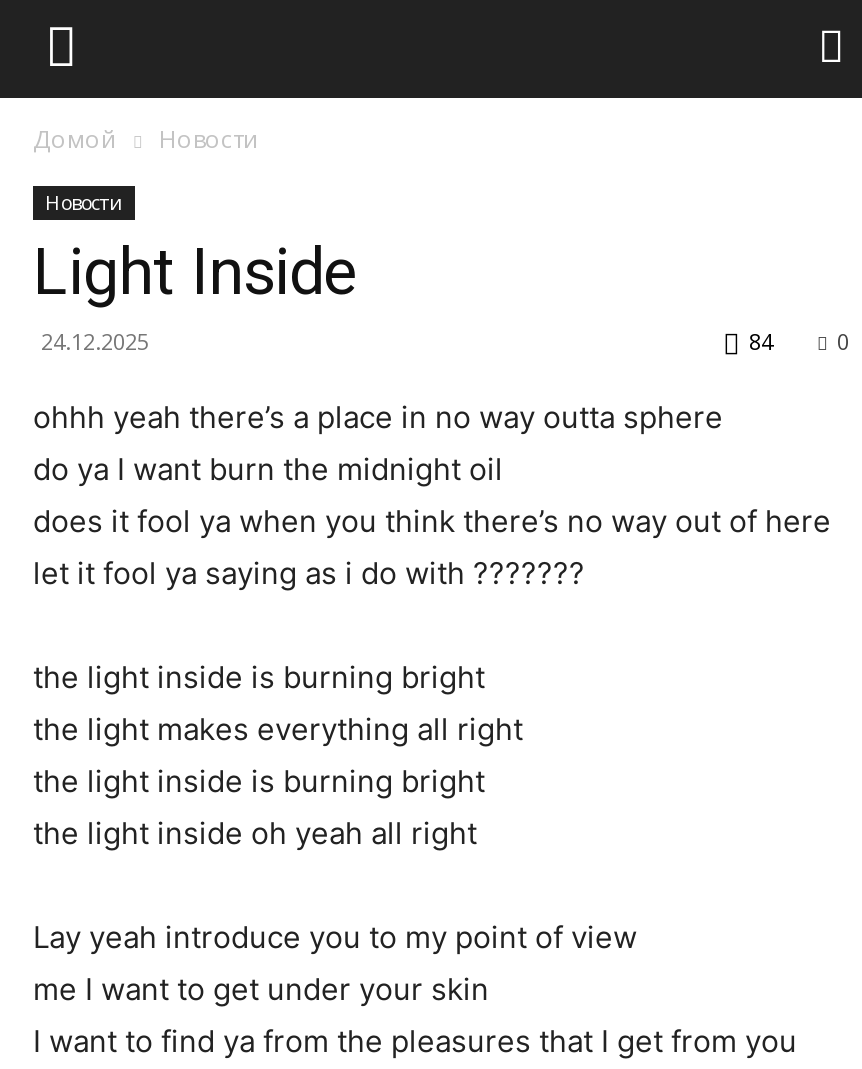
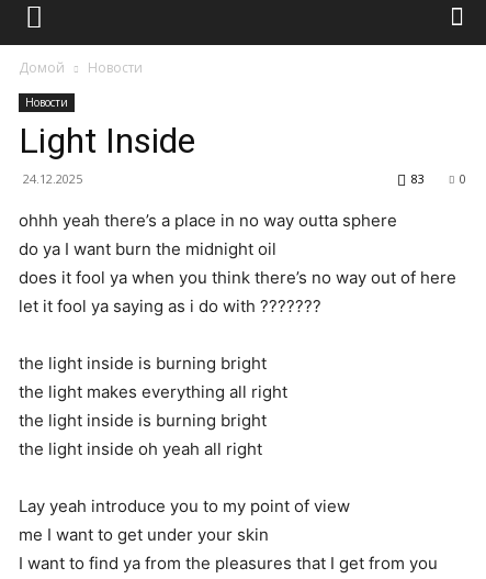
- 84
+ 83
